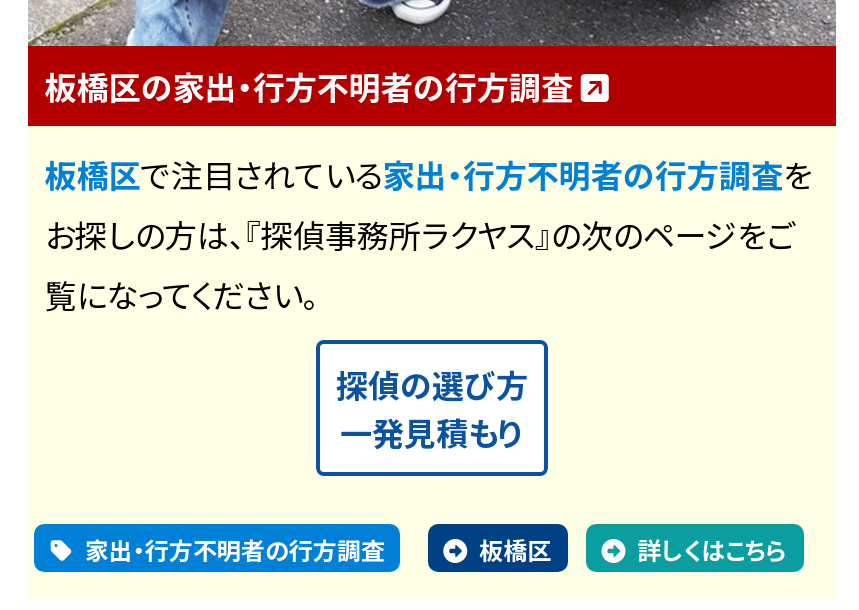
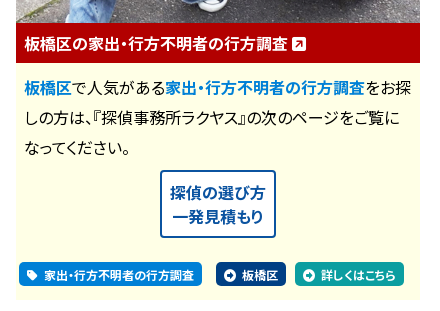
- 板橋区で注目されている家出・行方不明者の行方調査を
- お探しの方は、『探偵事務所ラクヤス』の次のページをご
- 覧になってください。
+ 板橋区で人気がある家出・行方不明者の行方調査をお探
+ しの方は、『探偵事務所ラクヤス』の次のページをご覧に
+ なってください。
